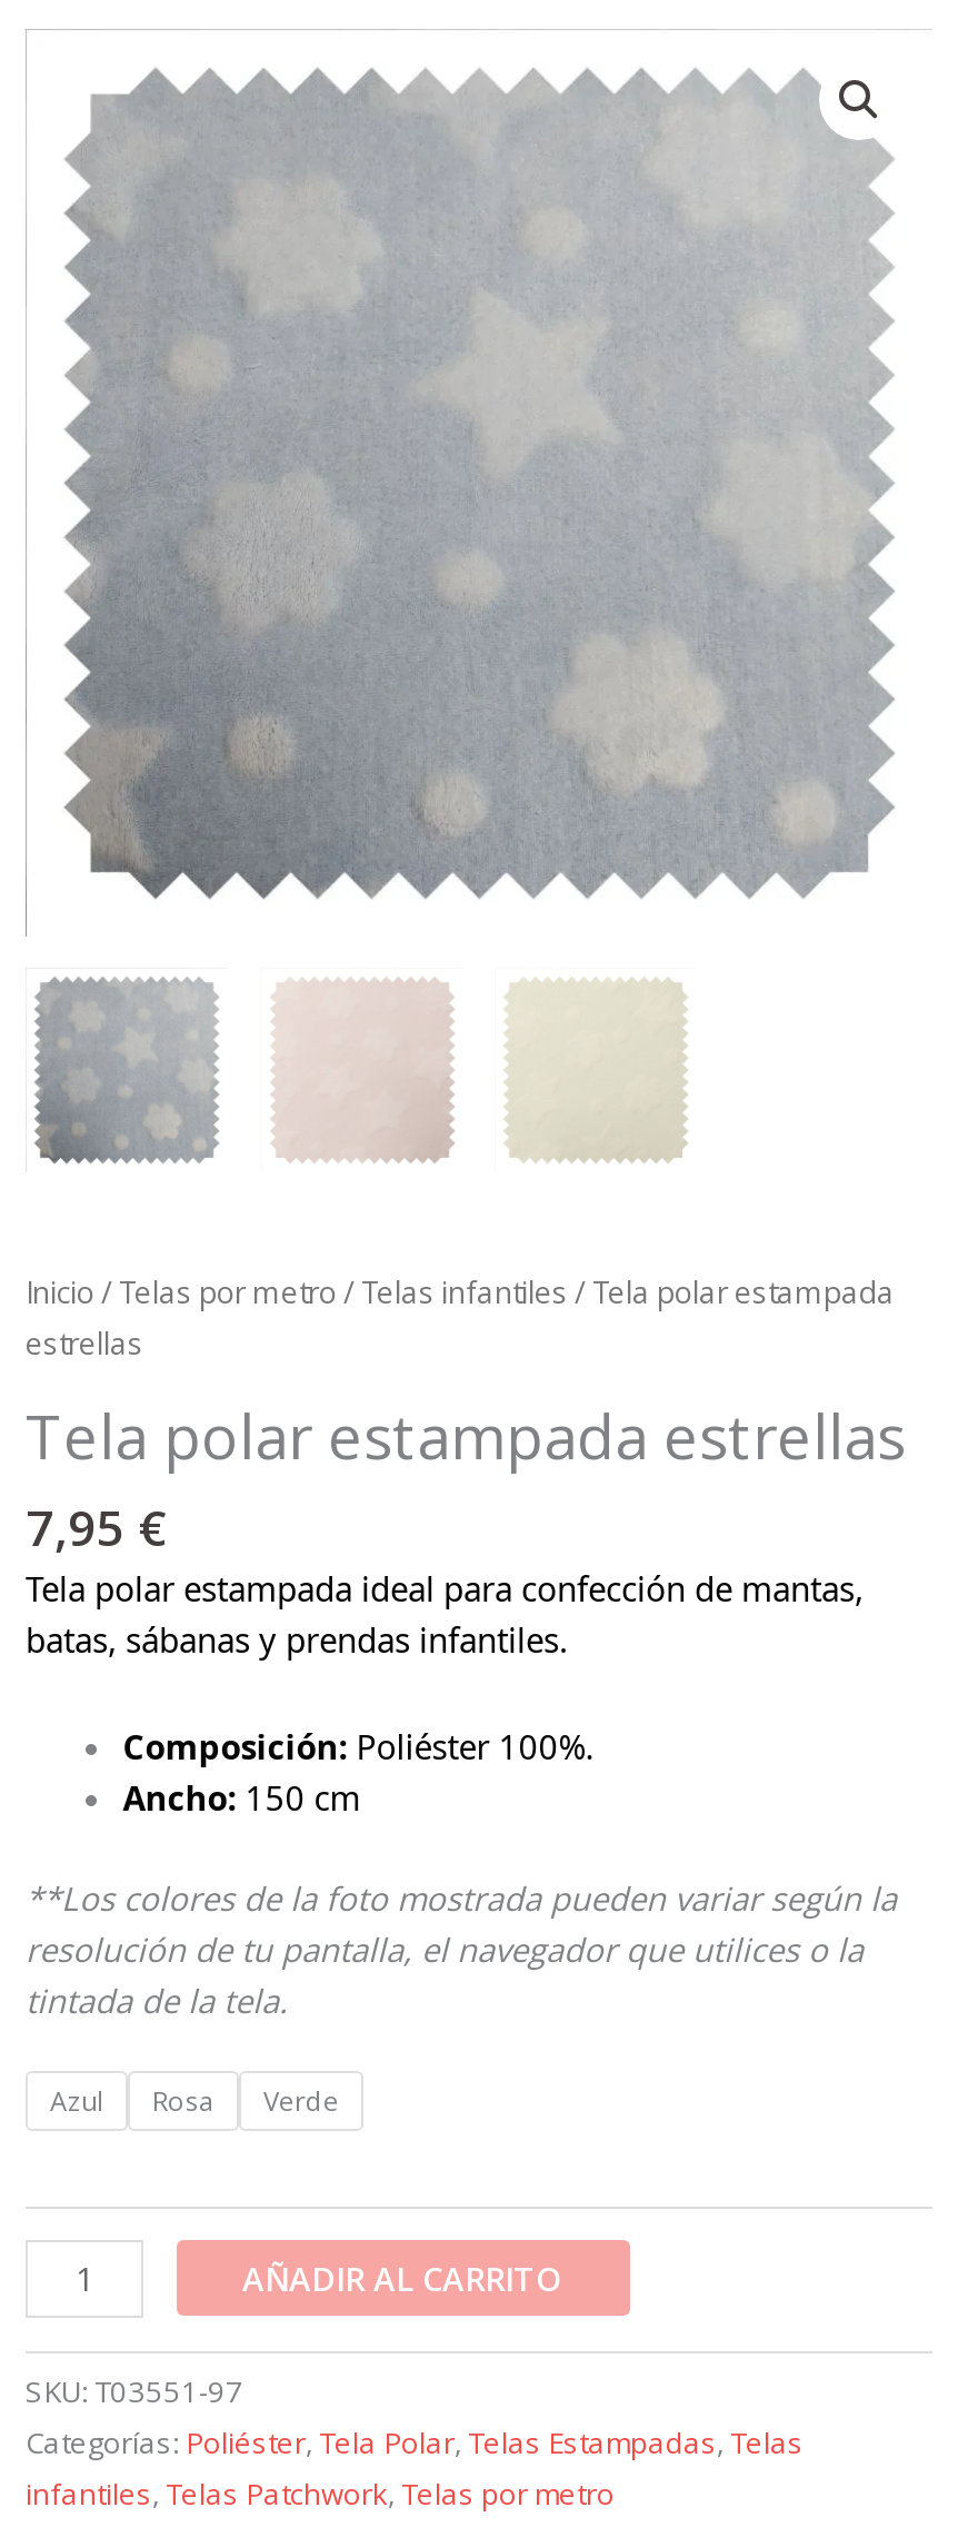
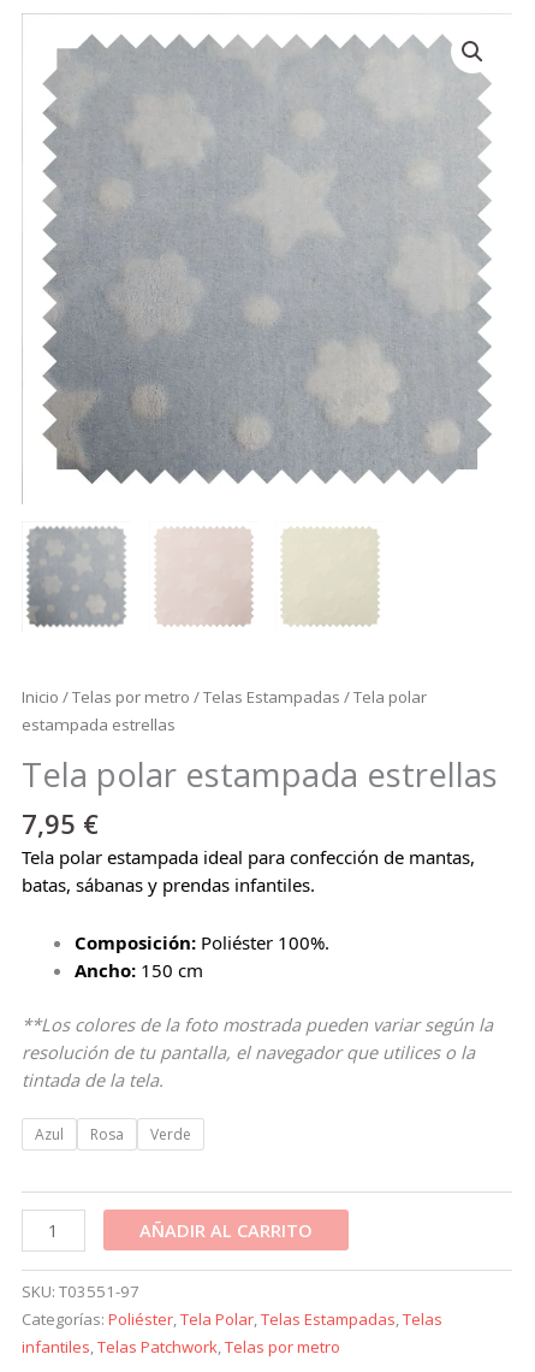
- Inicio / Telas por metro / Telas infantiles / Tela polar estampada
- estrellas
+ Inicio / Telas por metro / Telas Estampadas / Tela polar
+ estampada estrellas
